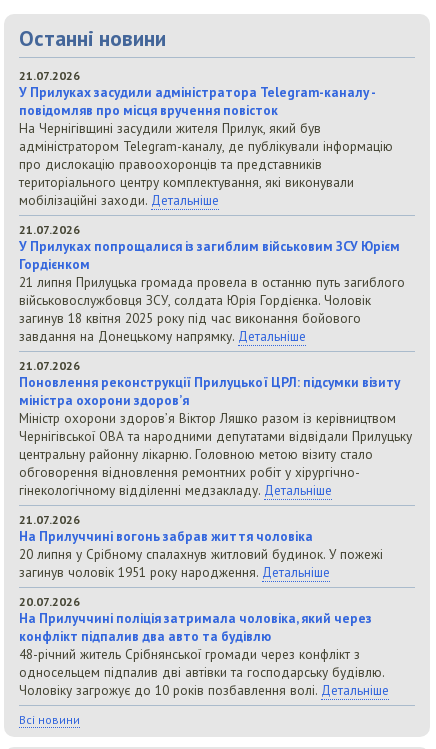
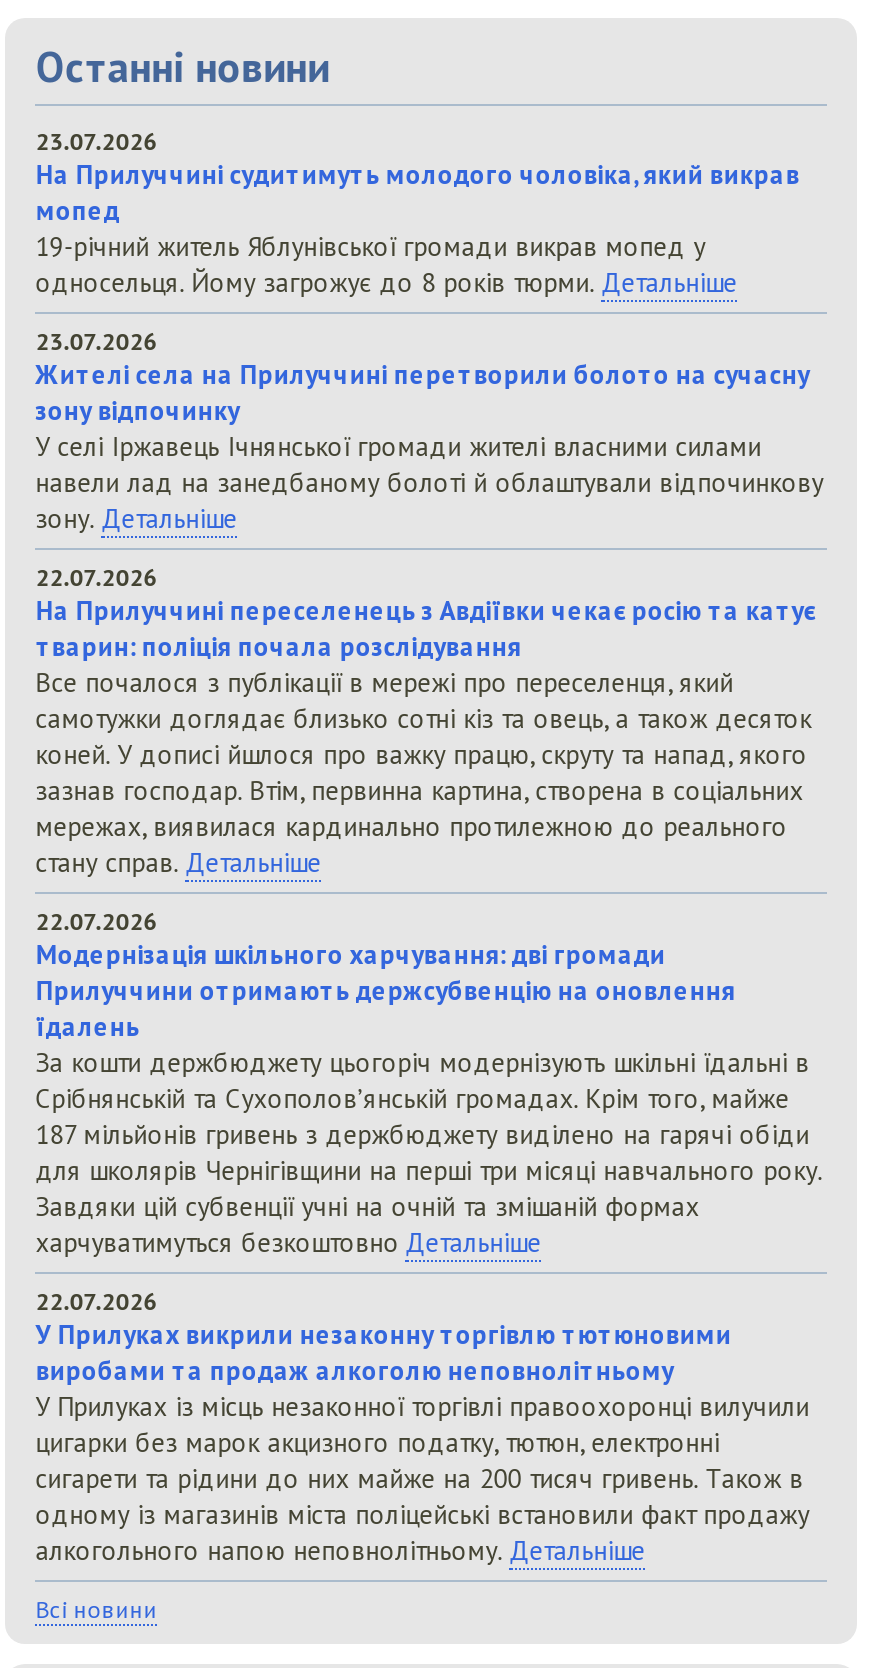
- 21.07.2026
- У Прилуках засудили адміністратора Telegram-каналу -
- повідомляв про місця вручення повісток
- На Чернігівщині засудили жителя Прилук, який був
- адміністратором Telegram-каналу, де публікували інформацію
- про дислокацію правоохоронців та представників
- територіального центру комплектування, які виконували
- мобілізаційні заходи. Детальніше
+ 23.07.2026
+ На Прилуччині судитимуть молодого чоловіка, який викрав
+ мопед
+ 19-річний житель Яблунівської громади викрав мопед у
+ односельця. Йому загрожує до 8 років тюрми. Детальніше

- 21.07.2026
- У Прилуках попрощалися із загиблим військовим ЗСУ Юрієм
- Гордієнком
- 21 липня Прилуцька громада провела в останню путь загиблого
- військовослужбовця ЗСУ, солдата Юрія Гордієнка. Чоловік
- загинув 18 квітня 2025 року під час виконання бойового
- завдання на Донецькому напрямку. Детальніше
+ 23.07.2026
+ Жителі села на Прилуччині перетворили болото на сучасну
+ зону відпочинку
+ У селі Іржавець Ічнянської громади жителі власними силами
+ навели лад на занедбаному болоті й облаштували відпочинкову
+ зону. Детальніше

- 21.07.2026
- Поновлення реконструкції Прилуцької ЦРЛ: підсумки візиту
- міністра охорони здоров’я
- Міністр охорони здоров’я Віктор Ляшко разом із керівництвом
- Чернігівської ОВА та народними депутатами відвідали Прилуцьку
- центральну районну лікарню. Головною метою візиту стало
- обговорення відновлення ремонтних робіт у хірургічно-
- гінекологічному відділенні медзакладу. Детальніше
+ 22.07.2026
+ На Прилуччині переселенець з Авдіївки чекає росію та катує
+ тварин: поліція почала розслідування
+ Все почалося з публікації в мережі про переселенця, який
+ самотужки доглядає близько сотні кіз та овець, а також десяток
+ коней. У дописі йшлося про важку працю, скруту та напад, якого
+ зазнав господар. Втім, первинна картина, створена в соціальних
+ мережах, виявилася кардинально протилежною до реального
+ стану справ. Детальніше

- 21.07.2026
- На Прилуччині вогонь забрав життя чоловіка
- 20 липня у Срібному спалахнув житловий будинок. У пожежі
- загинув чоловік 1951 року народження. Детальніше
+ 22.07.2026
+ Модернізація шкільного харчування: дві громади
+ Прилуччини отримають держсубвенцію на оновлення
+ їдалень
+ За кошти держбюджету цьогоріч модернізують шкільні їдальні в
+ Срібнянській та Сухополов’янській громадах. Крім того, майже
+ 187 мільйонів гривень з держбюджету виділено на гарячі обіди
+ для школярів Чернігівщини на перші три місяці навчального року.
+ Завдяки цій субвенції учні на очній та змішаній формах
+ харчуватимуться безкоштовно Детальніше

- 20.07.2026
- На Прилуччині поліція затримала чоловіка, який через
- конфлікт підпалив два авто та будівлю
- 48-річний житель Срібнянської громади через конфлікт з
- односельцем підпалив дві автівки та господарську будівлю.
- Чоловіку загрожує до 10 років позбавлення волі. Детальніше
+ 22.07.2026
+ У Прилуках викрили незаконну торгівлю тютюновими
+ виробами та продаж алкоголю неповнолітньому
+ У Прилуках із місць незаконної торгівлі правоохоронці вилучили
+ цигарки без марок акцизного податку, тютюн, електронні
+ сигарети та рідини до них майже на 200 тисяч гривень. Також в
+ одному із магазинів міста поліцейські встановили факт продажу
+ алкогольного напою неповнолітньому. Детальніше
